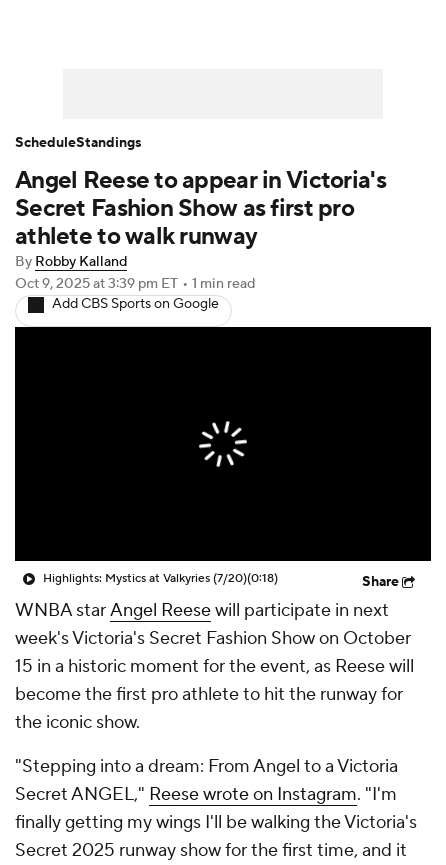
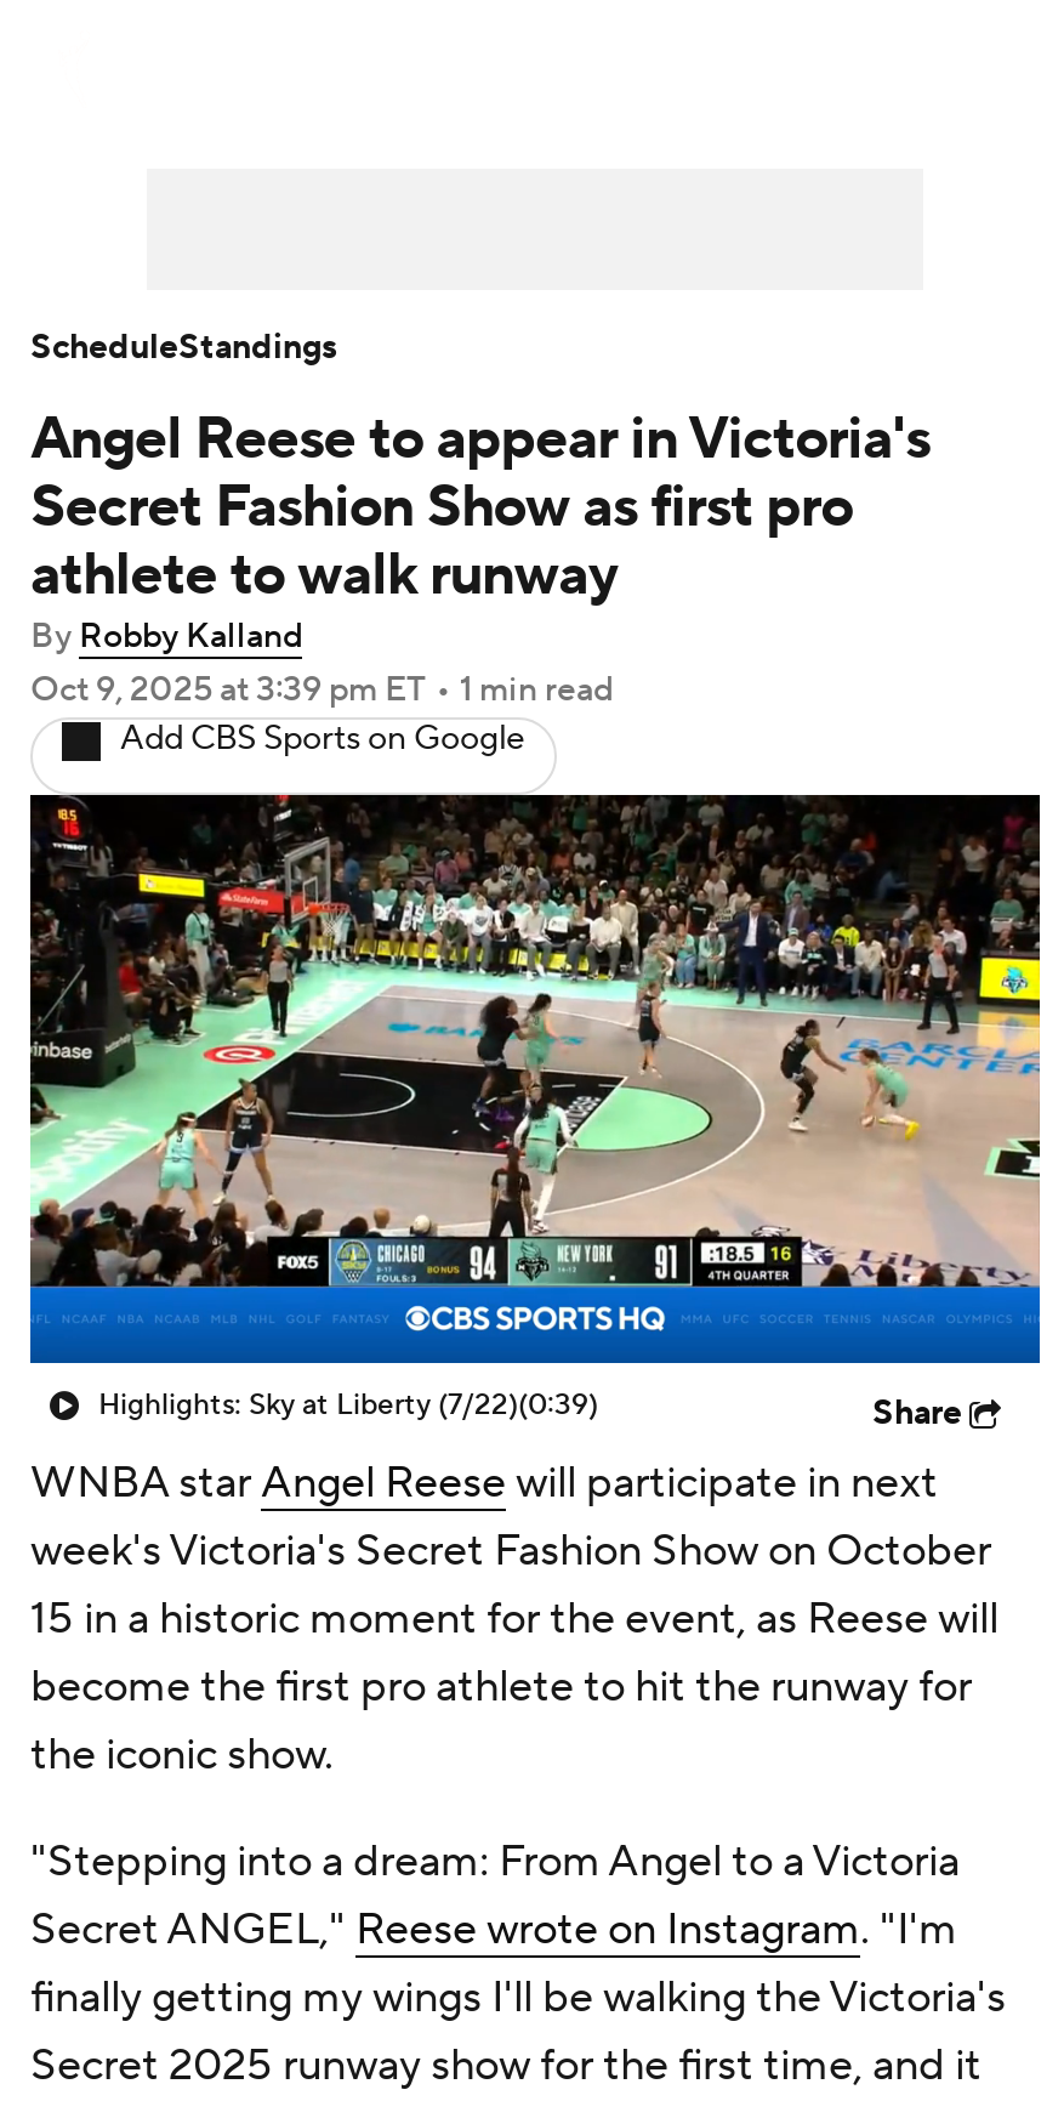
+ [image]

- Highlights: Mystics at Valkyries (7/20)(0:18)
+ Highlights: Sky at Liberty (7/22)(0:39)
